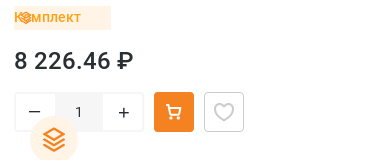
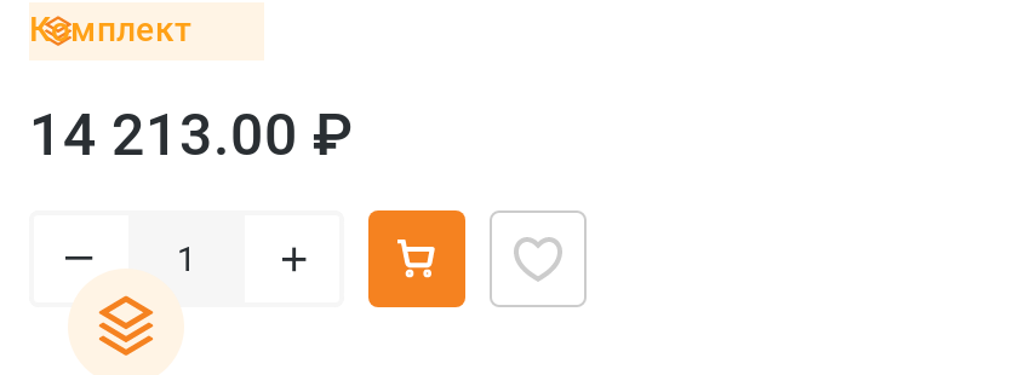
- 8 226.46 ₽
+ 14 213.00 ₽
